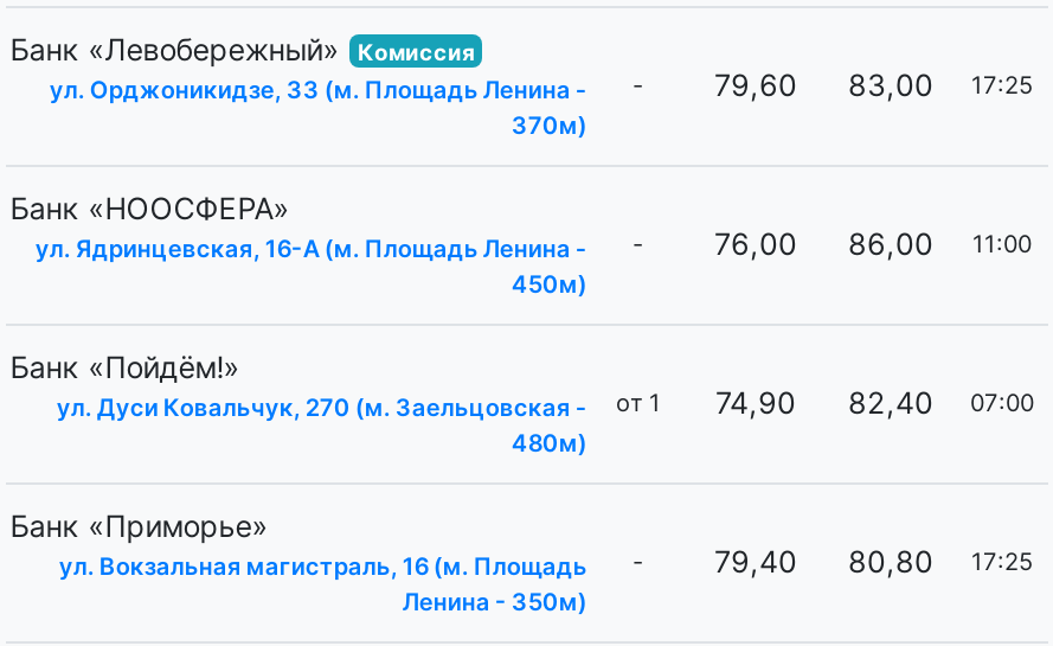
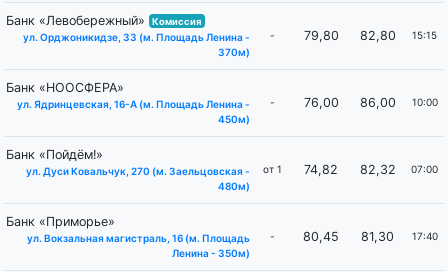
- 79,60
+ 79,80

- 83,00
+ 82,80

- 17:25
+ 15:15

- 76,00 86,00 11:00
+ 76,00 86,00 10:00

- 74,90
+ 74,82

- 82,40
+ 82,32

- 79,40
+ 80,45

- 80,80
+ 81,30

- 17:25
+ 17:40
